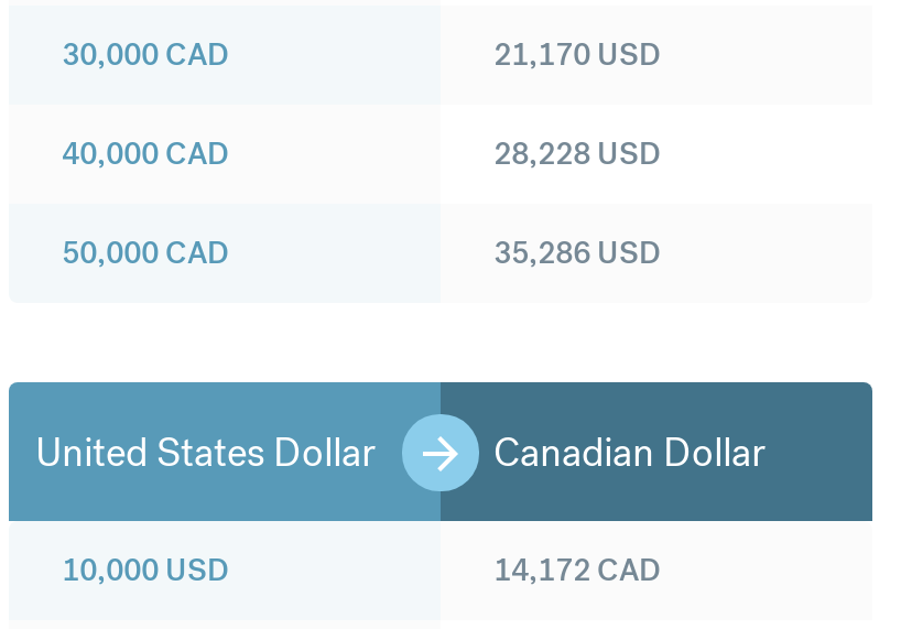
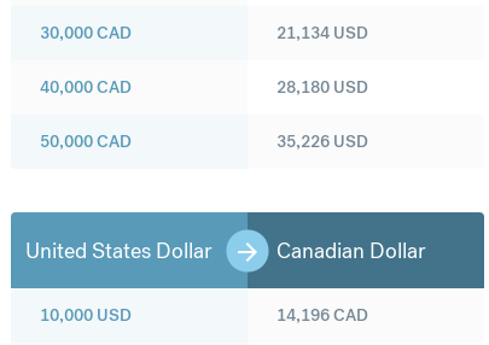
- 21,170 USD
+ 21,134 USD

- 28,228 USD
+ 28,180 USD

- 35,286 USD
+ 35,226 USD

- 14,172 CAD
+ 14,196 CAD
